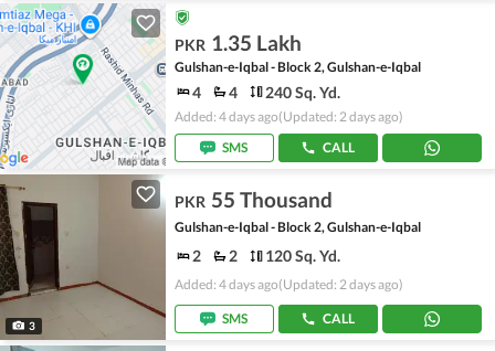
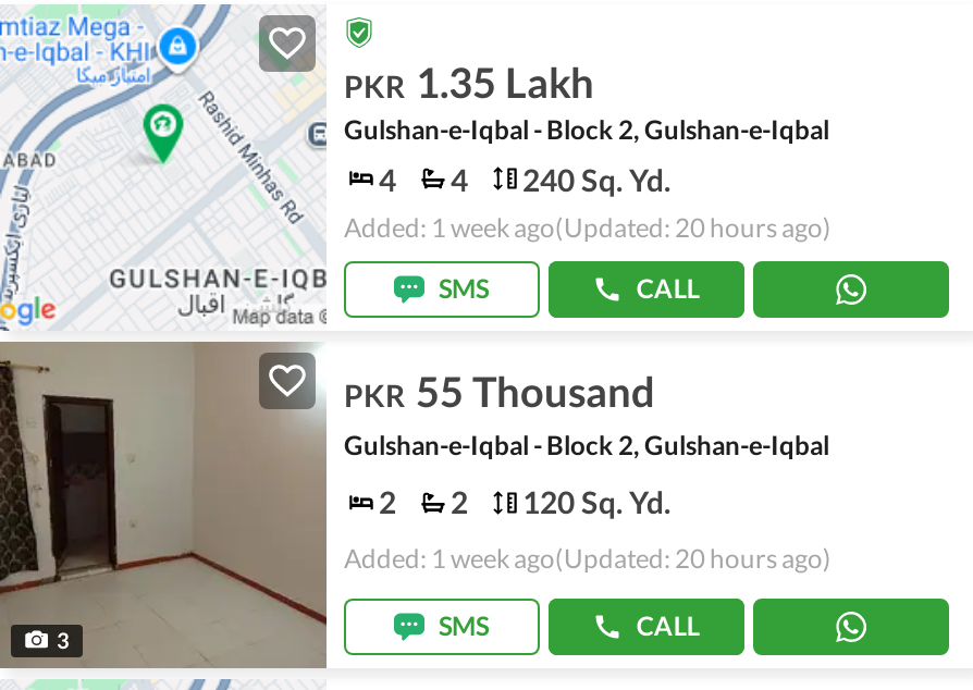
- Added: 4 days ago(Updated: 2 days ago)
+ Added: 1 week ago(Updated: 20 hours ago)

- Added: 4 days ago(Updated: 2 days ago)
+ Added: 1 week ago(Updated: 20 hours ago)
